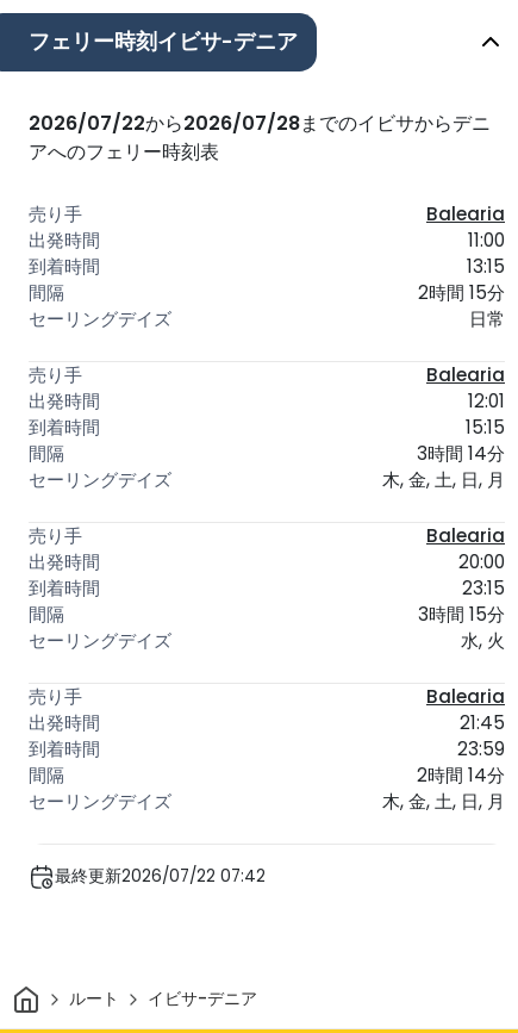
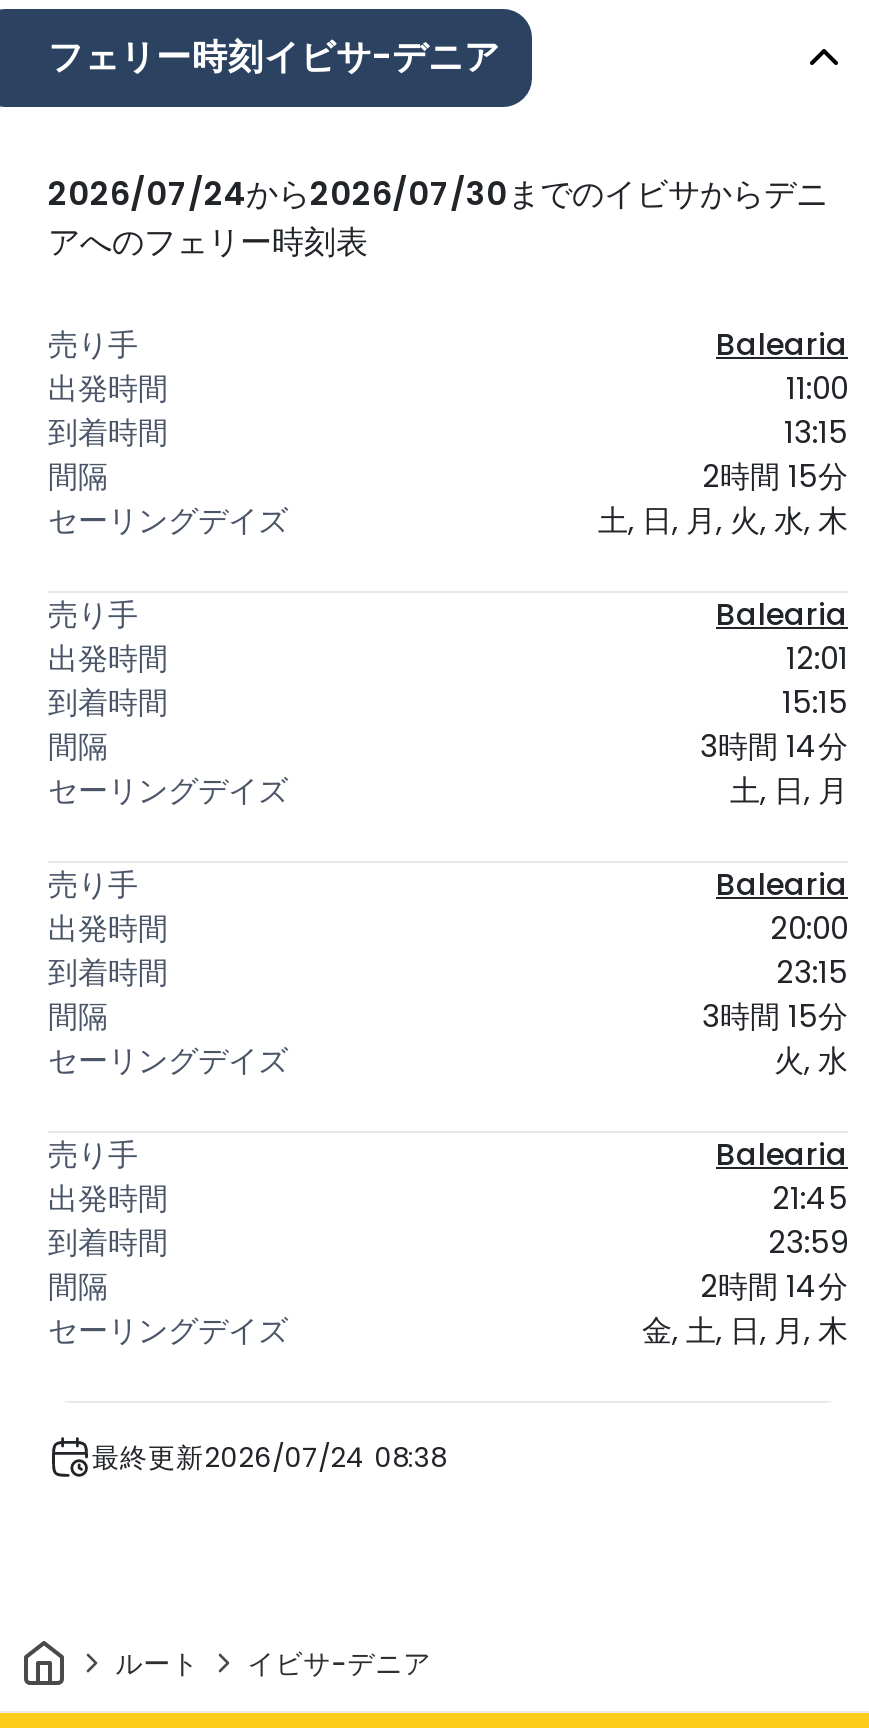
- 2026/07/22から2026/07/28までのイビサからデニ
+ 2026/07/24から2026/07/30までのイビサからデニ

- 日常
+ 土, 日, 月, 火, 水, 木

- 木, 金, 土, 日, 月
+ 土, 日, 月

- 水, 火
+ 火, 水

- 木, 金, 土, 日, 月
+ 金, 土, 日, 月, 木

- 最終更新2026/07/22 07:42
+ 最終更新2026/07/24 08:38
